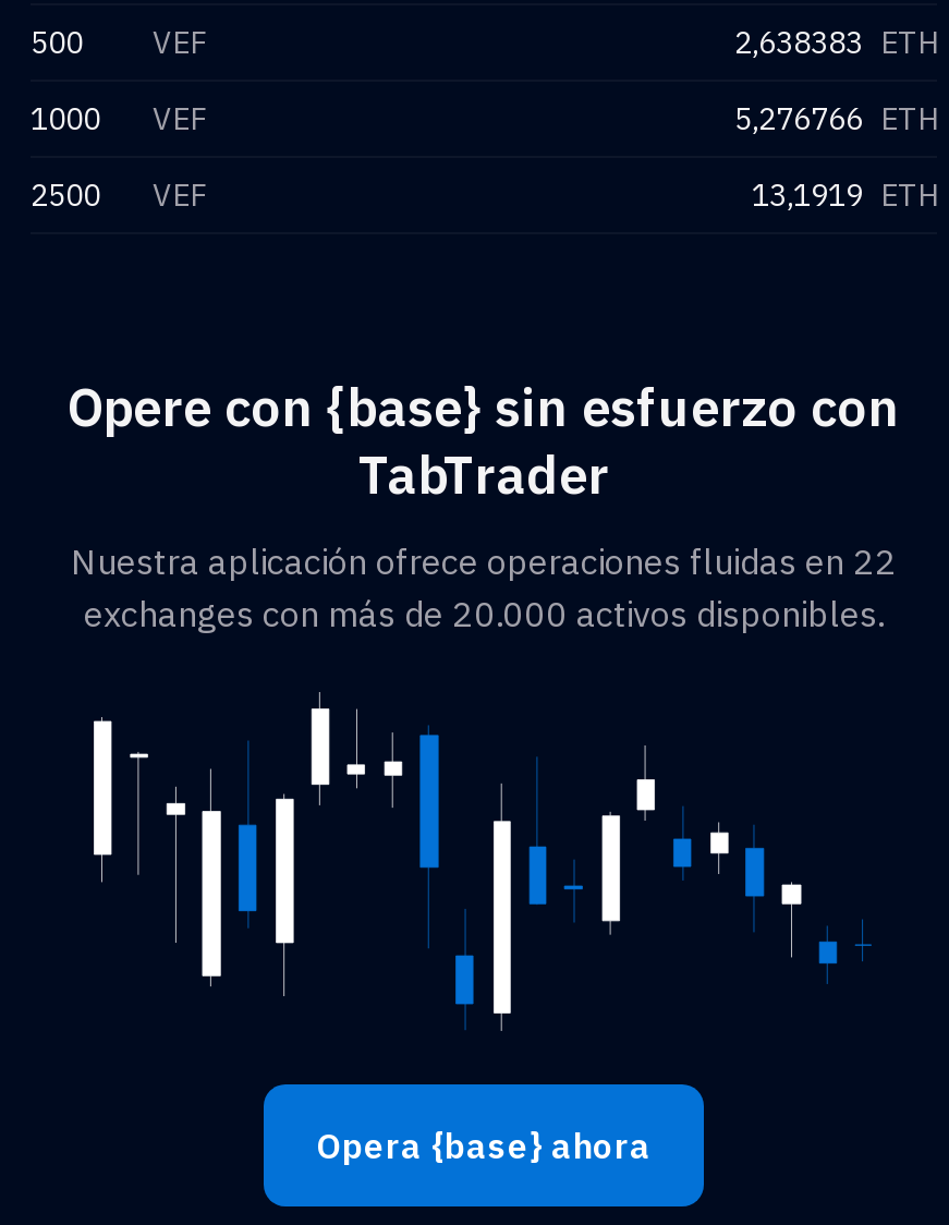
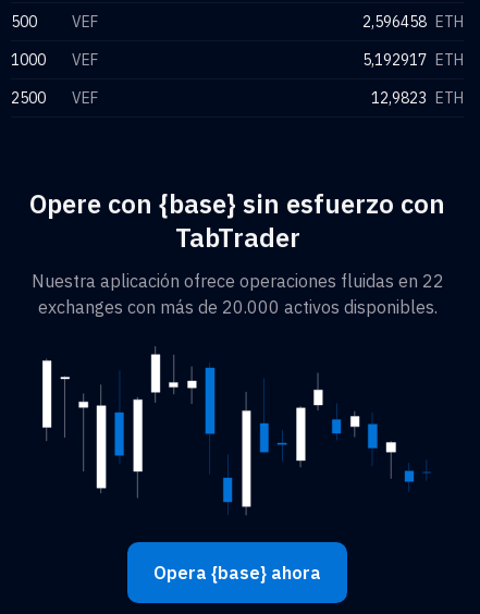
- 2,638383 ETH
+ 2,596458 ETH

- 5,276766 ETH
+ 5,192917 ETH

- 13,1919 ETH
+ 12,9823 ETH
